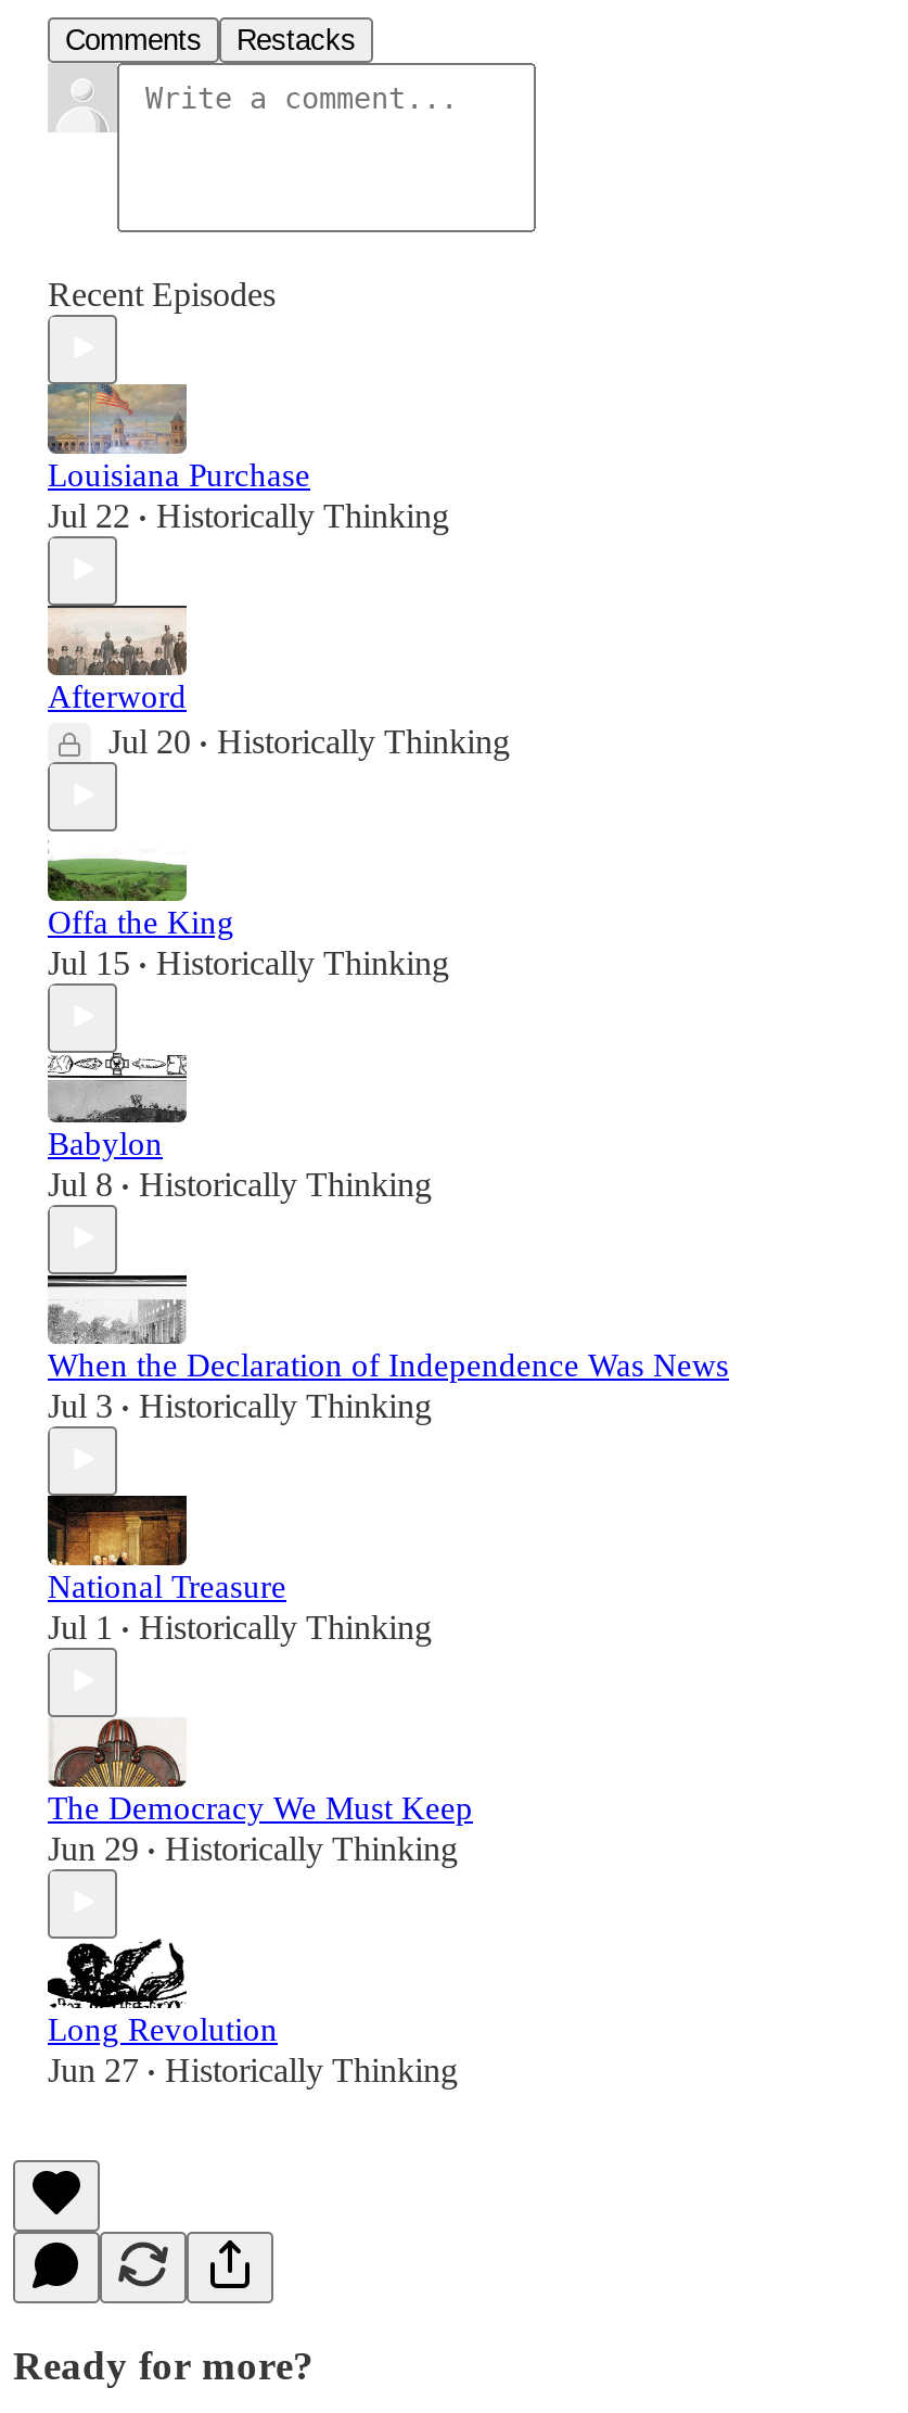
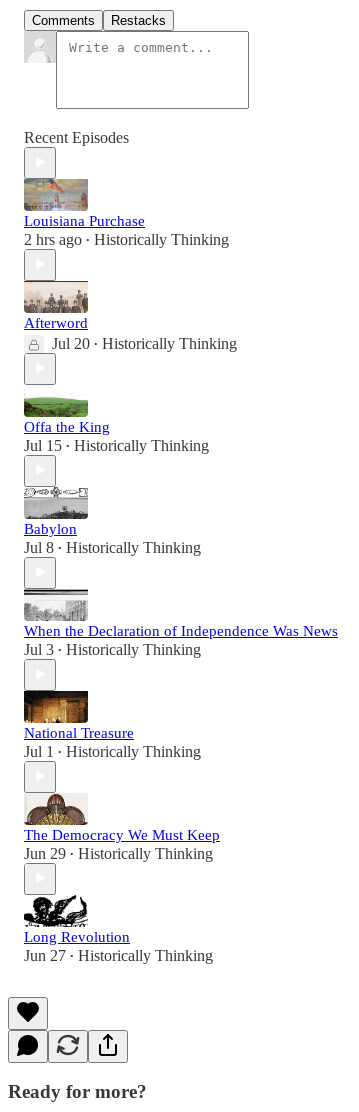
- Jul 22 • Historically Thinking
+ 2 hrs ago • Historically Thinking
